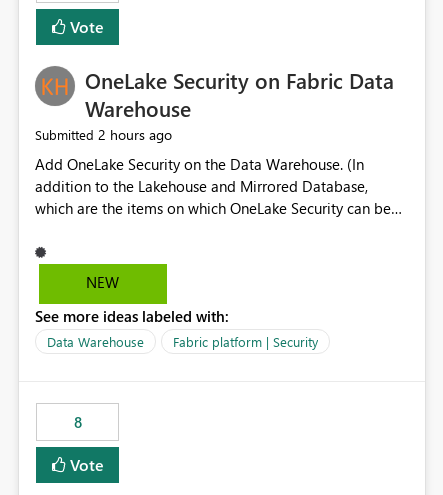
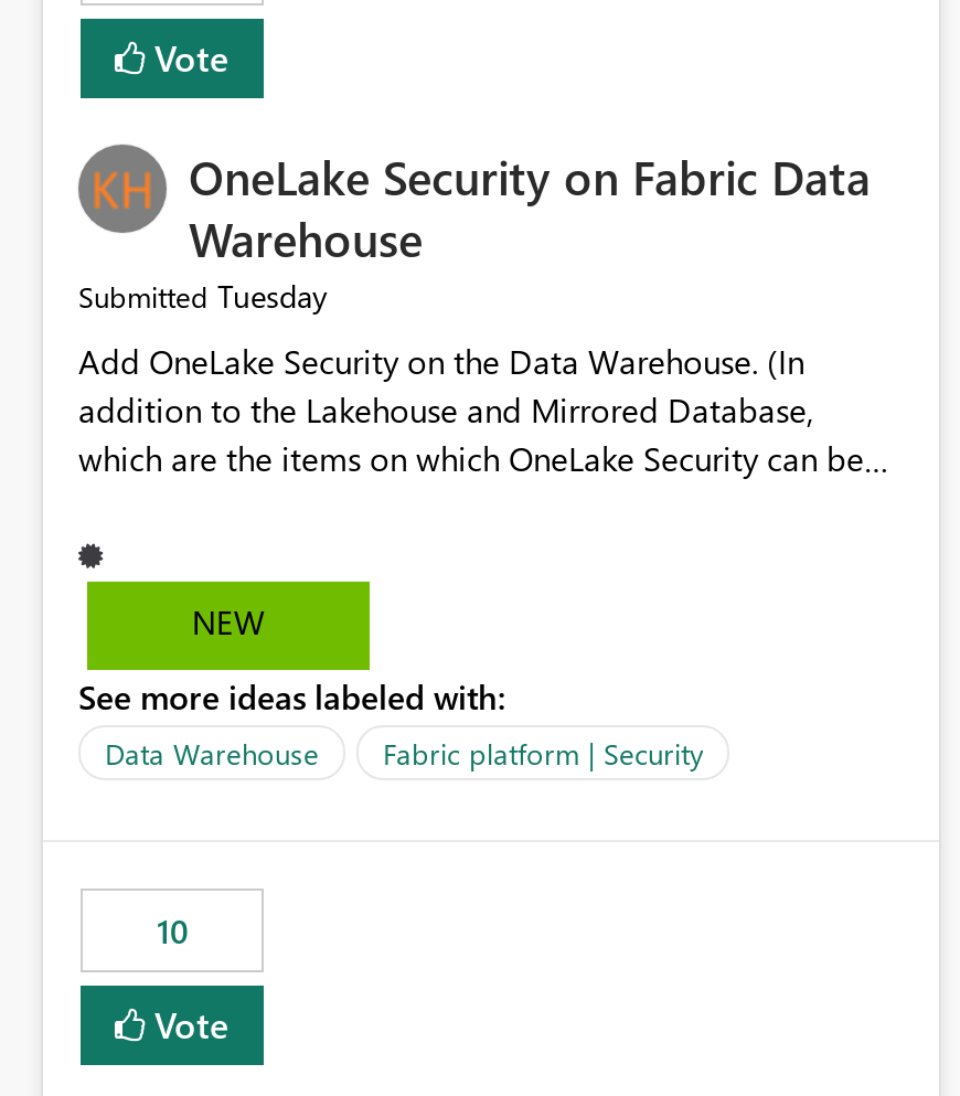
- Submitted 2 hours ago
+ Submitted Tuesday

- 8
+ 10
